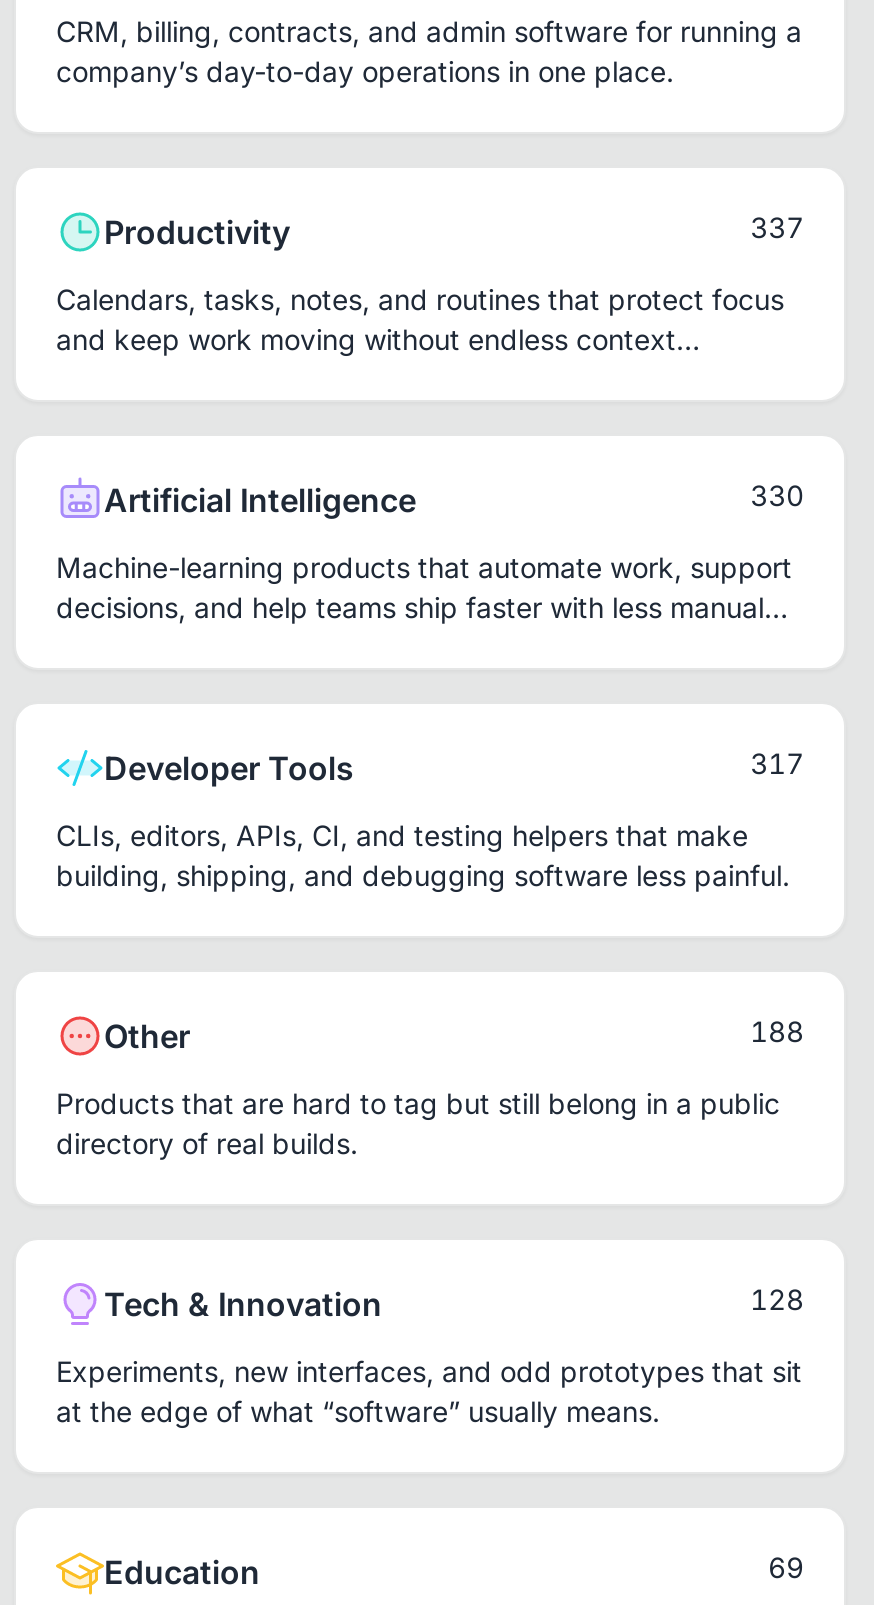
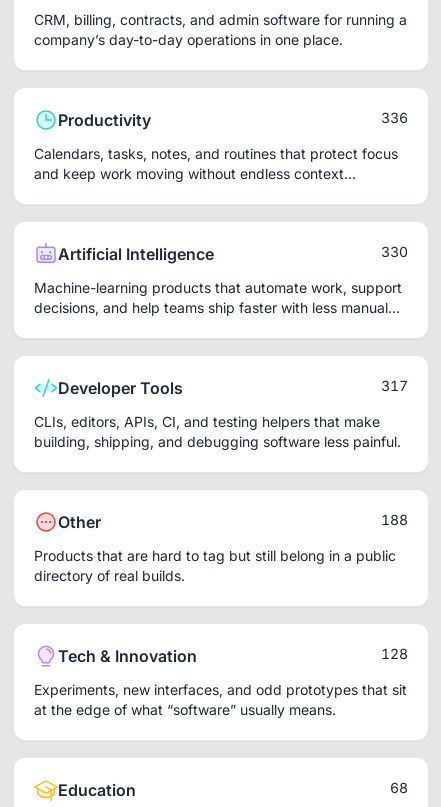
- 337
+ 336

- 69
+ 68
